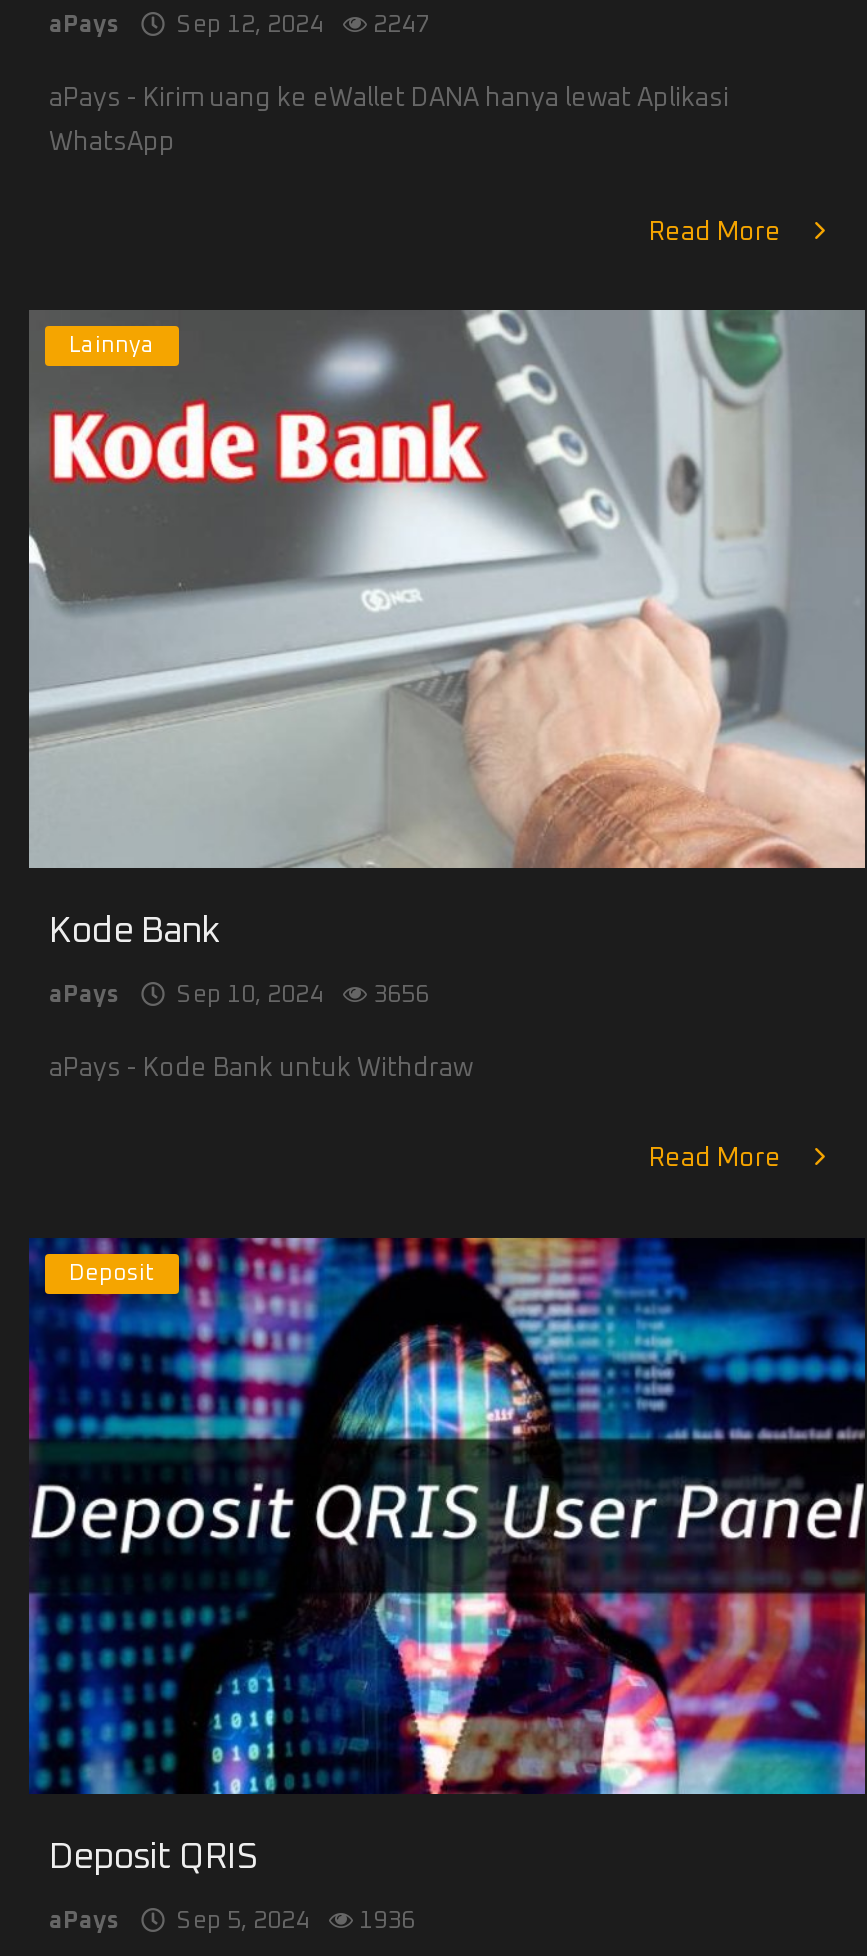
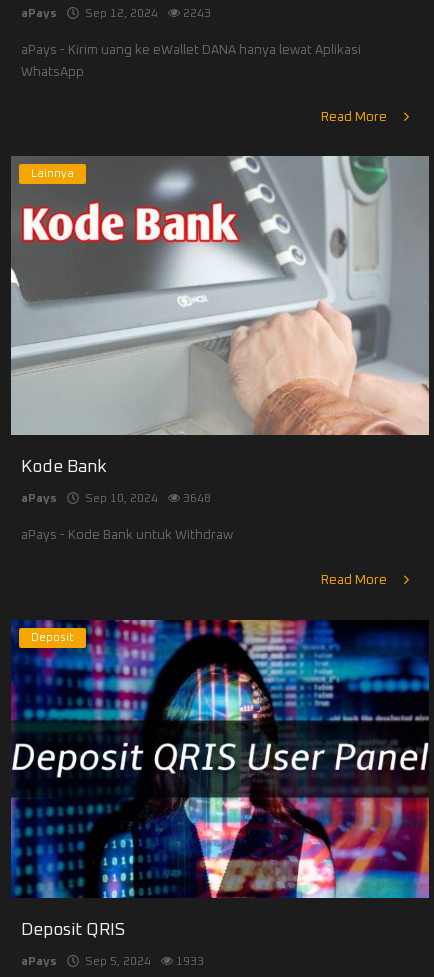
- aPays Sep 12, 2024 2247
+ aPays Sep 12, 2024 2243

- aPays Sep 10, 2024 3656
+ aPays Sep 10, 2024 3648

- aPays Sep 5, 2024 1936
+ aPays Sep 5, 2024 1933
